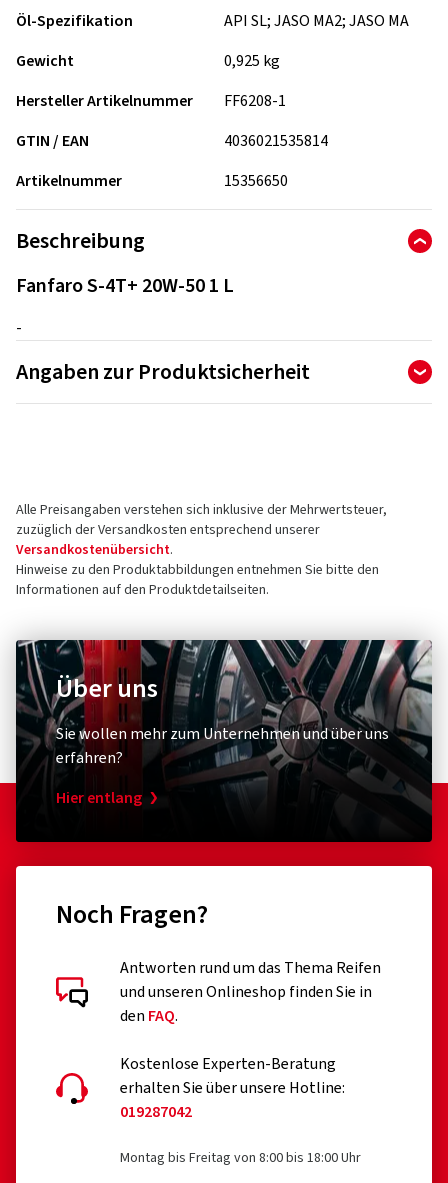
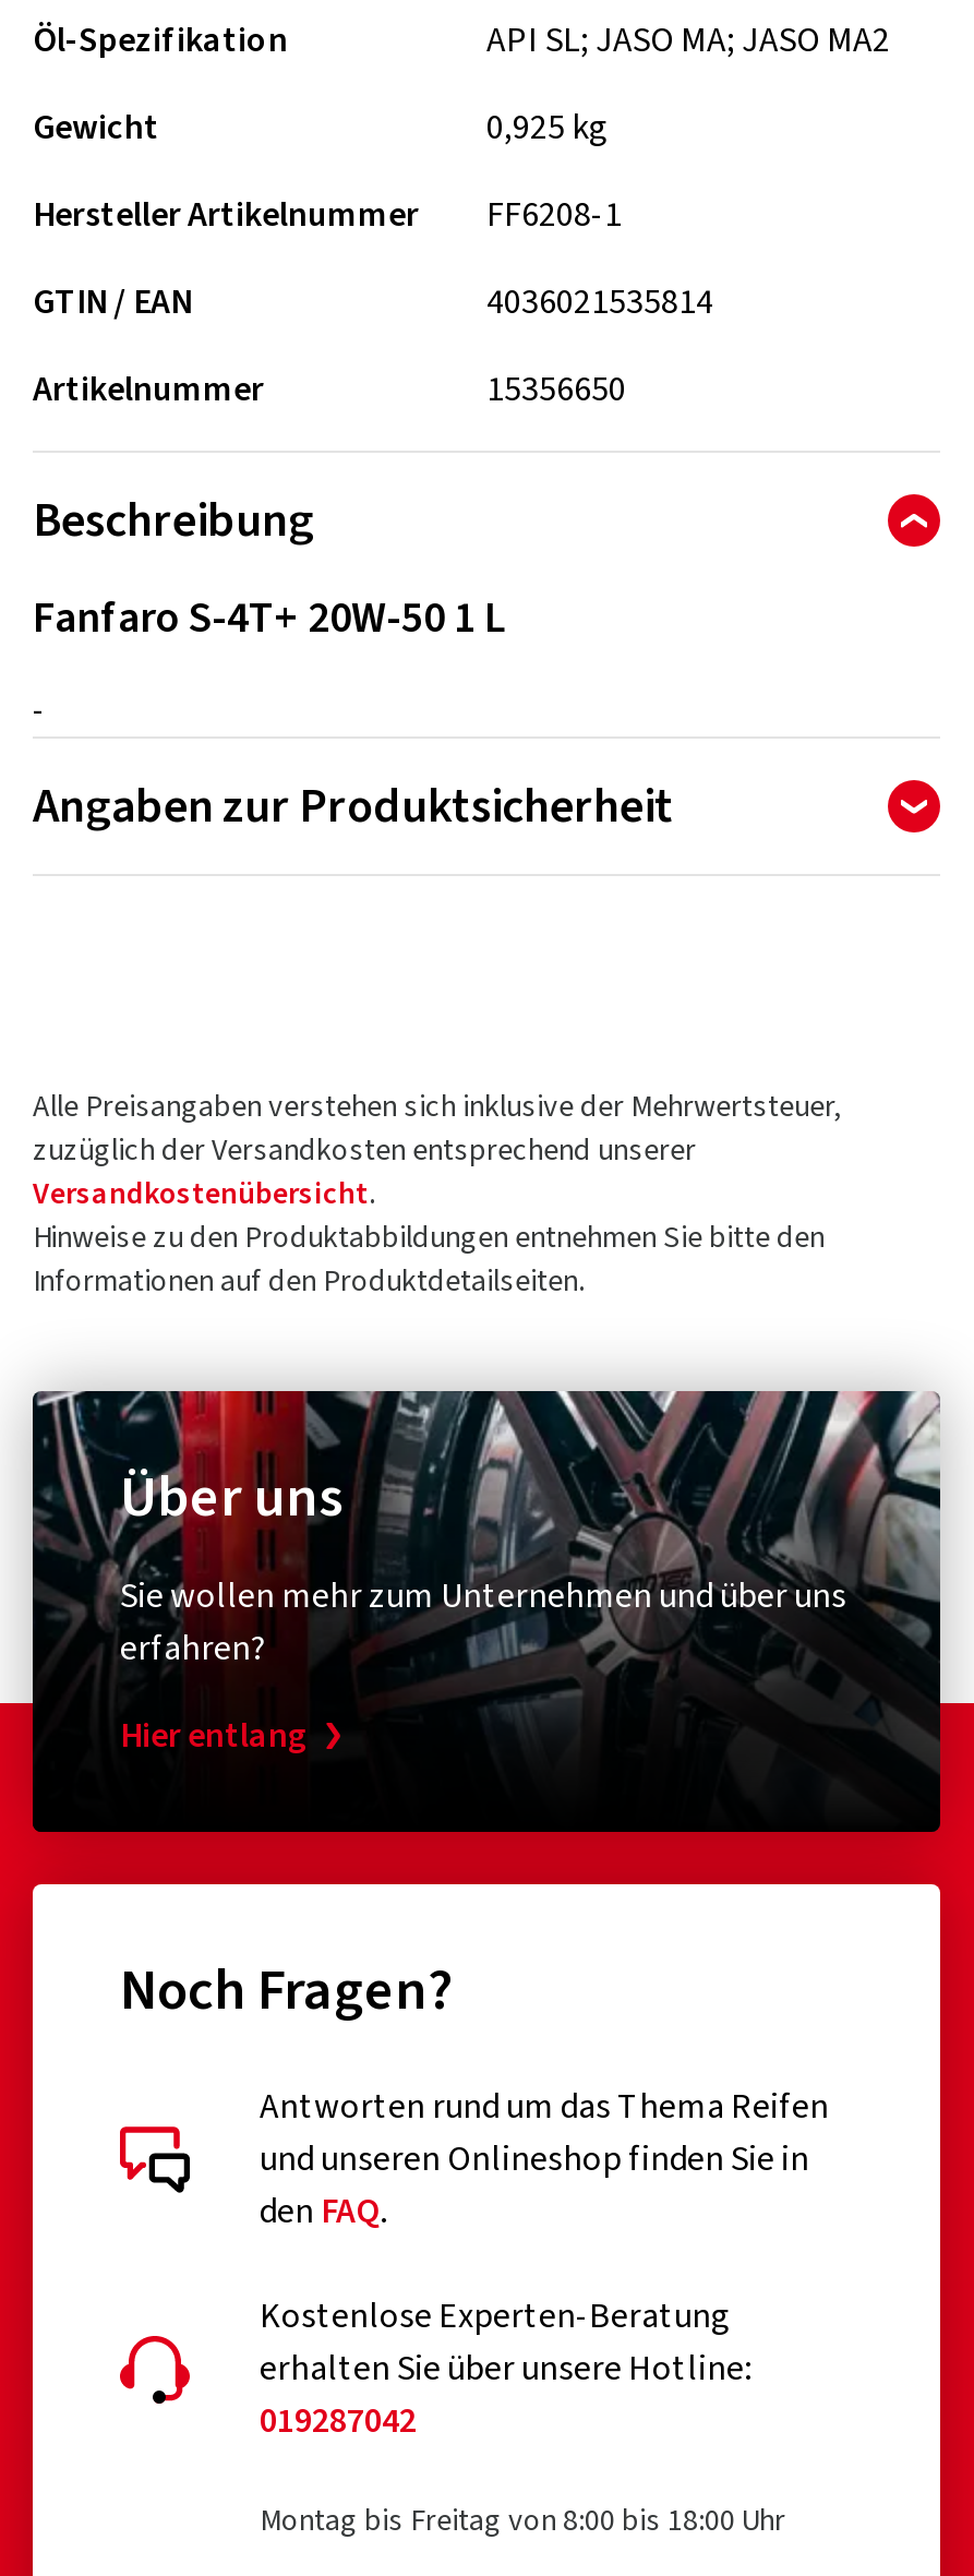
- API SL; JASO MA2; JASO MA
+ API SL; JASO MA; JASO MA2
